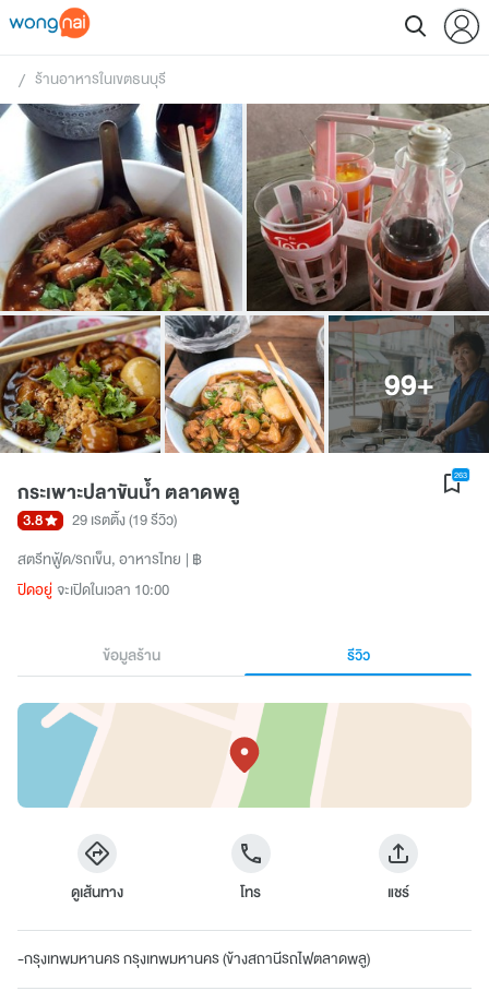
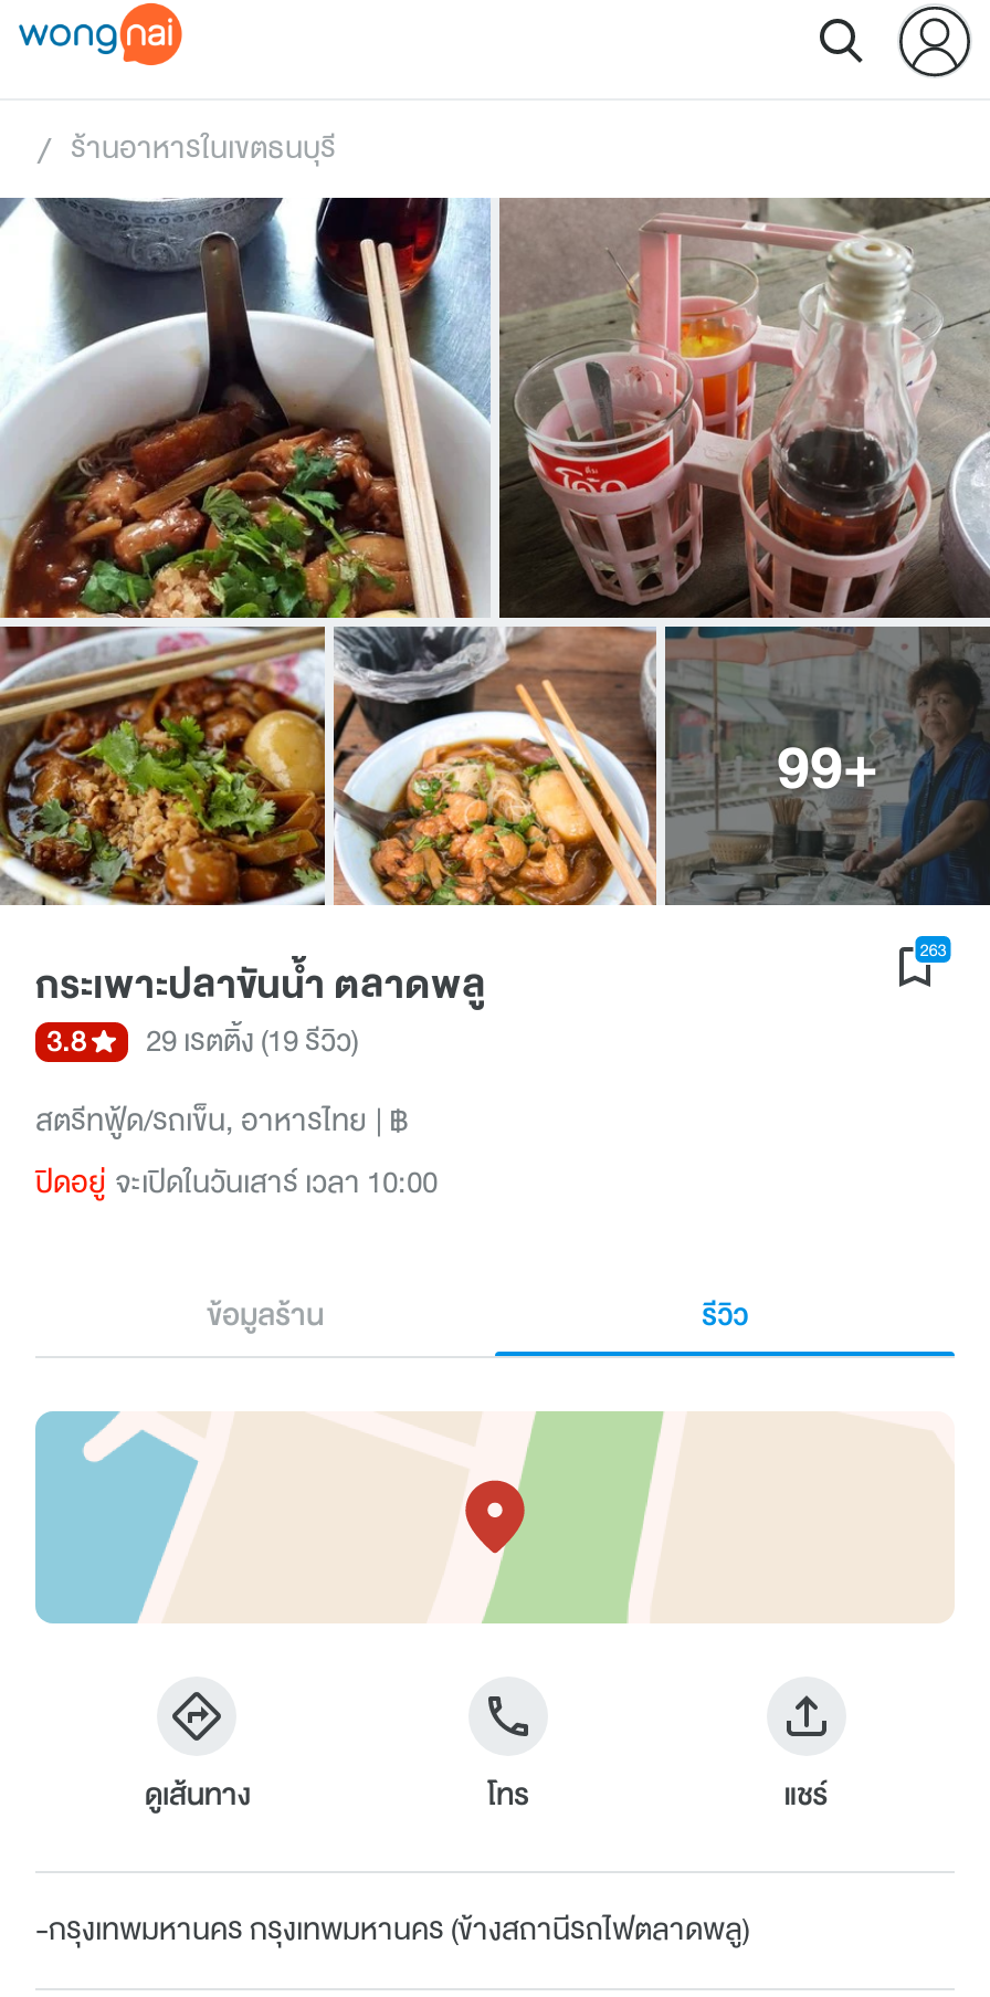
- ปิดอยู่ จะเปิดในเวลา 10:00
+ ปิดอยู่ จะเปิดในวันเสาร์ เวลา 10:00
